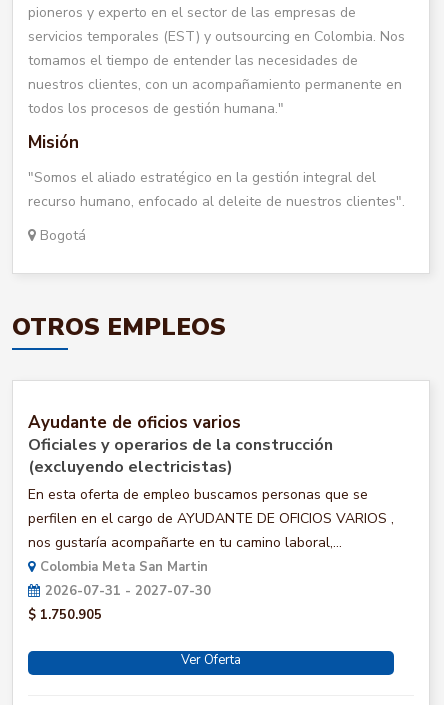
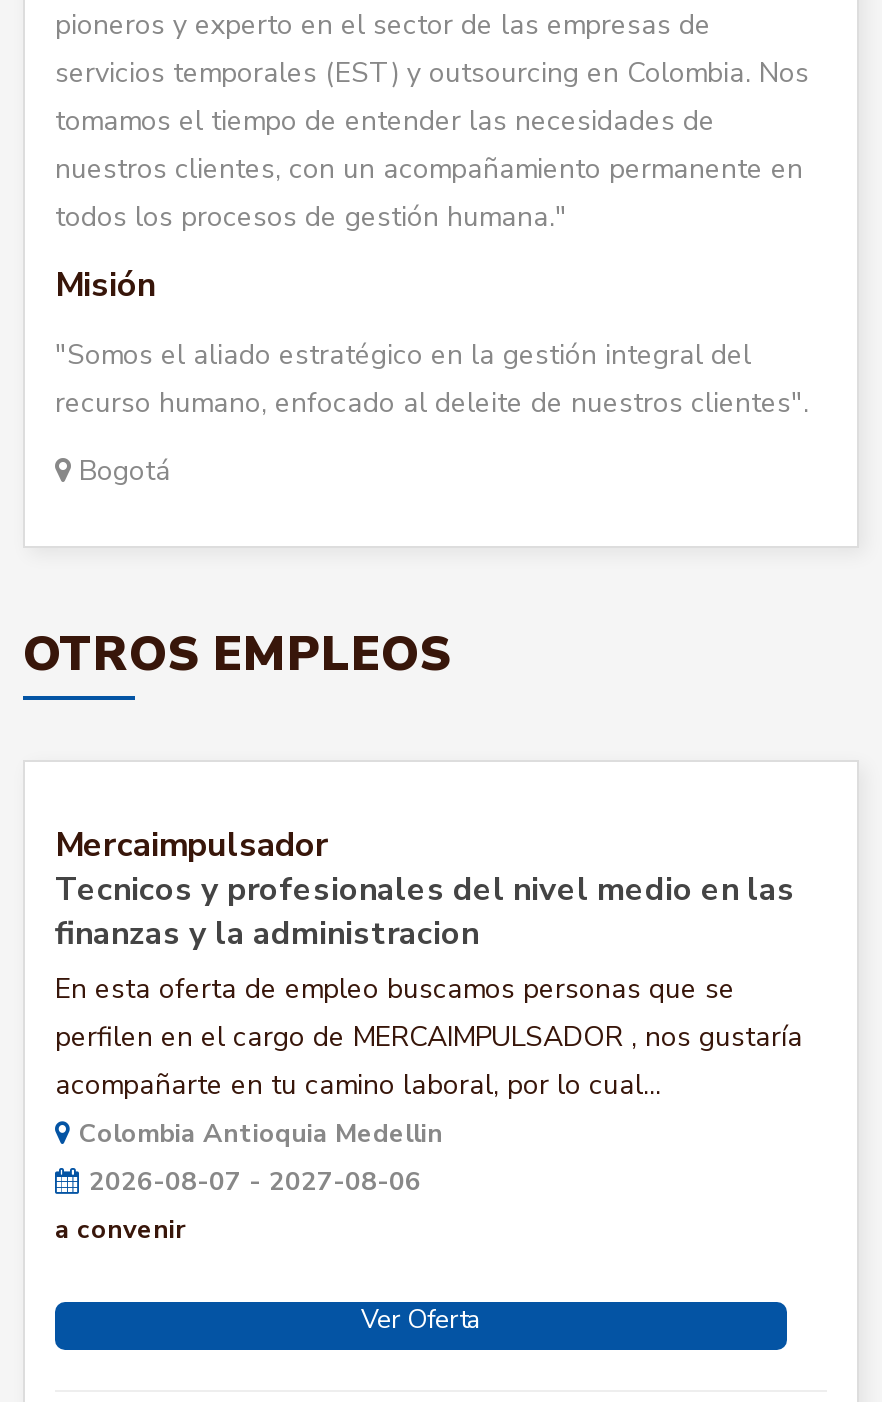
- Ayudante de oficios varios
- Oficiales y operarios de la construcción
- (excluyendo electricistas)
+ Mercaimpulsador
+ Tecnicos y profesionales del nivel medio en las
+ finanzas y la administracion

- perfilen en el cargo de AYUDANTE DE OFICIOS VARIOS ,
- nos gustaría acompañarte en tu camino laboral,...
- Colombia Meta San Martin
- 2026-07-31 - 2027-07-30
- $ 1.750.905
+ perfilen en el cargo de MERCAIMPULSADOR , nos gustaría
+ acompañarte en tu camino laboral, por lo cual...
+ Colombia Antioquia Medellin
+ 2026-08-07 - 2027-08-06
+ a convenir
